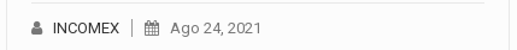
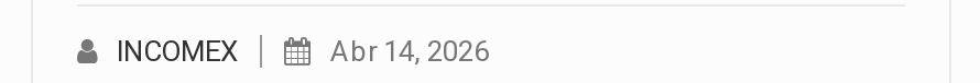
- Ago 24, 2021
+ Abr 14, 2026
